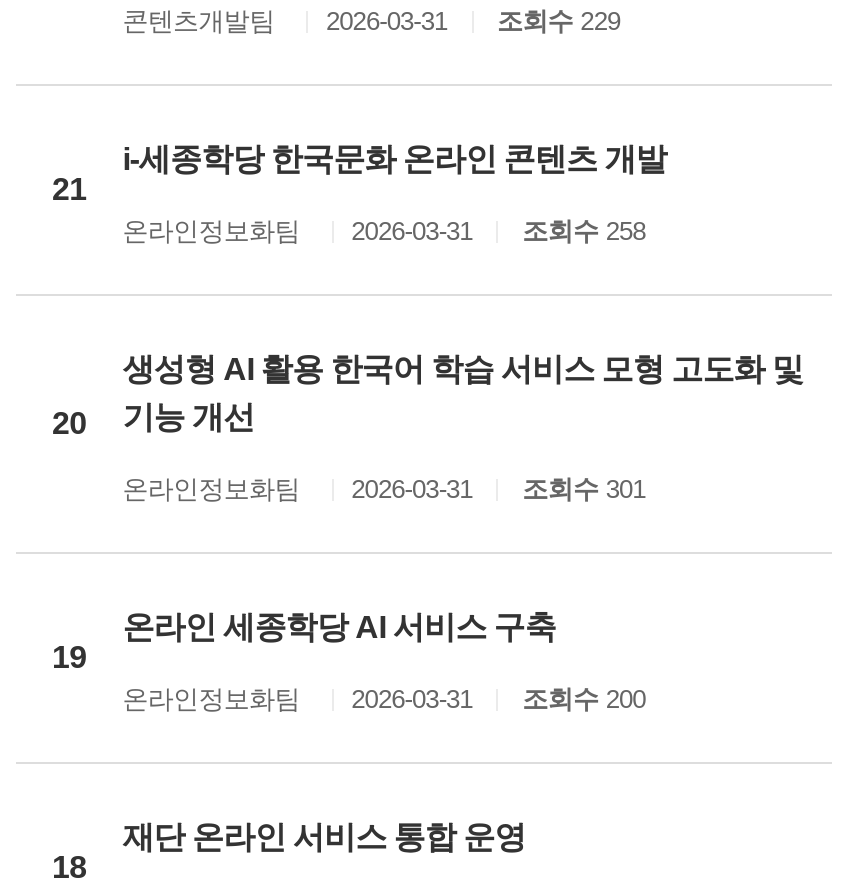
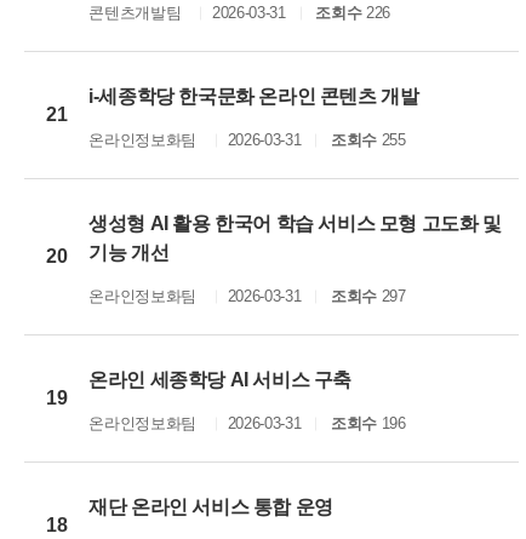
- 콘텐츠개발팀 2026-03-31 조회수 229
+ 콘텐츠개발팀 2026-03-31 조회수 226

- 온라인정보화팀 2026-03-31 조회수 258
+ 온라인정보화팀 2026-03-31 조회수 255

- 온라인정보화팀 2026-03-31 조회수 301
+ 온라인정보화팀 2026-03-31 조회수 297

- 온라인정보화팀 2026-03-31 조회수 200
+ 온라인정보화팀 2026-03-31 조회수 196
